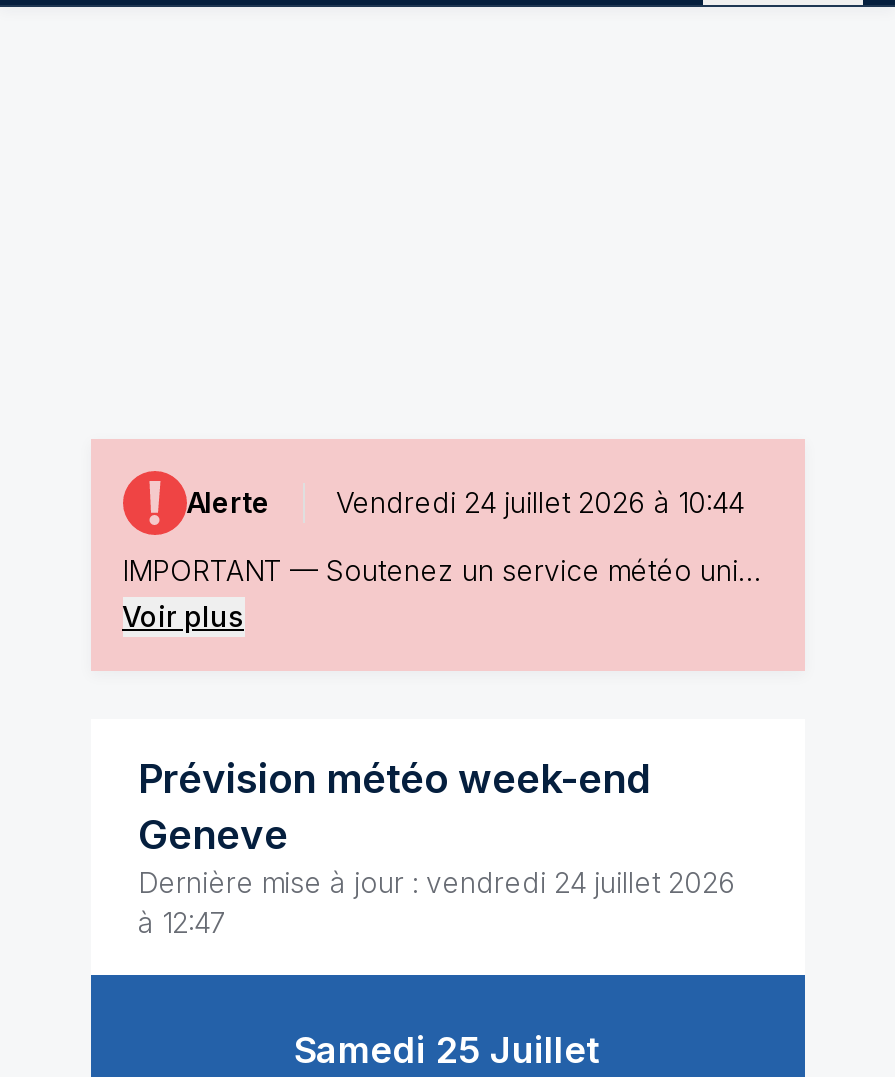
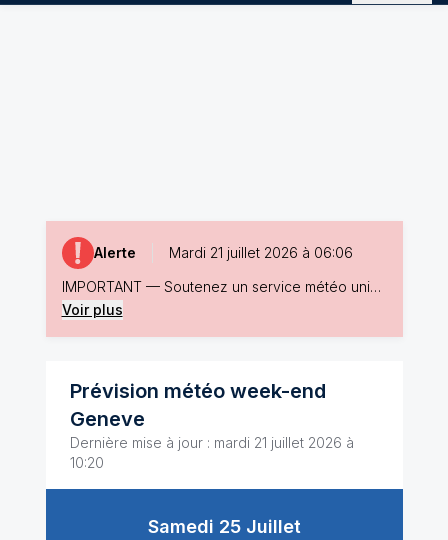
- Vendredi 24 juillet 2026 à 10:44
+ Mardi 21 juillet 2026 à 06:06

- Dernière mise à jour : vendredi 24 juillet 2026
- à 12:47
+ Dernière mise à jour : mardi 21 juillet 2026 à
+ 10:20
